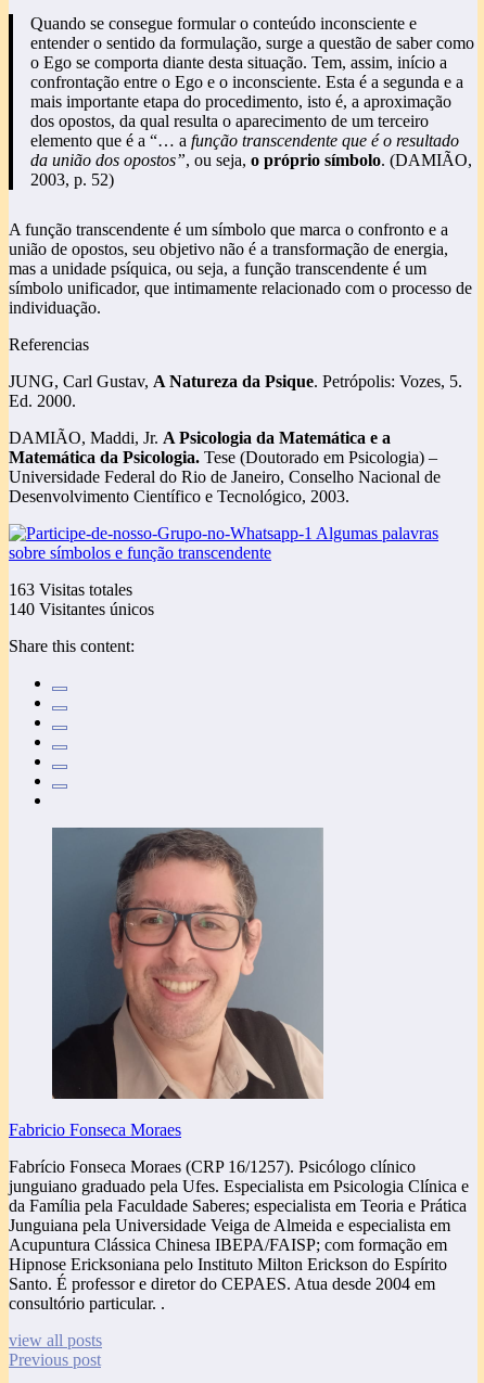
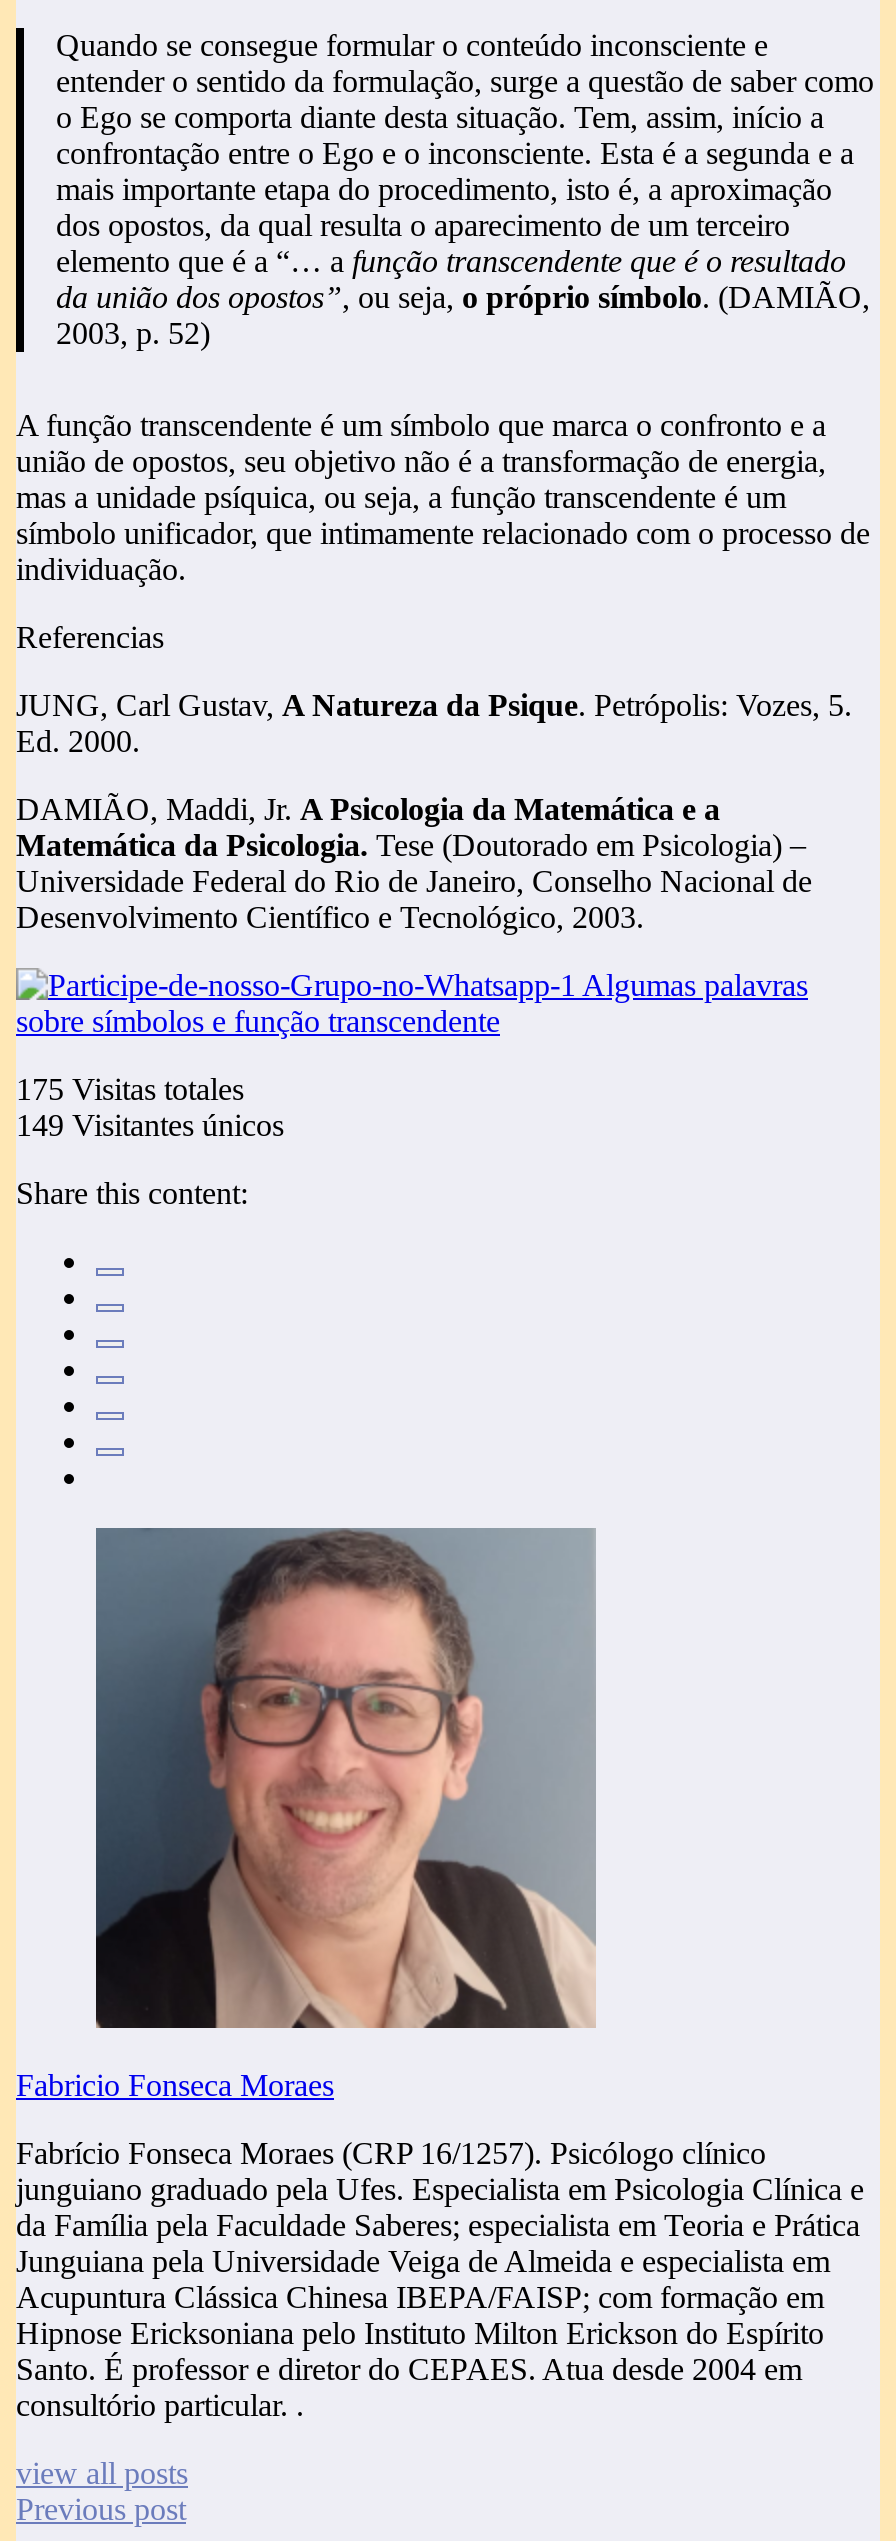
- 163 Visitas totales
+ 175 Visitas totales

- 140 Visitantes únicos
+ 149 Visitantes únicos
